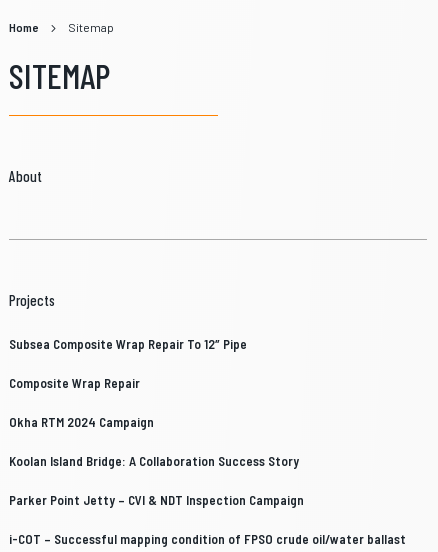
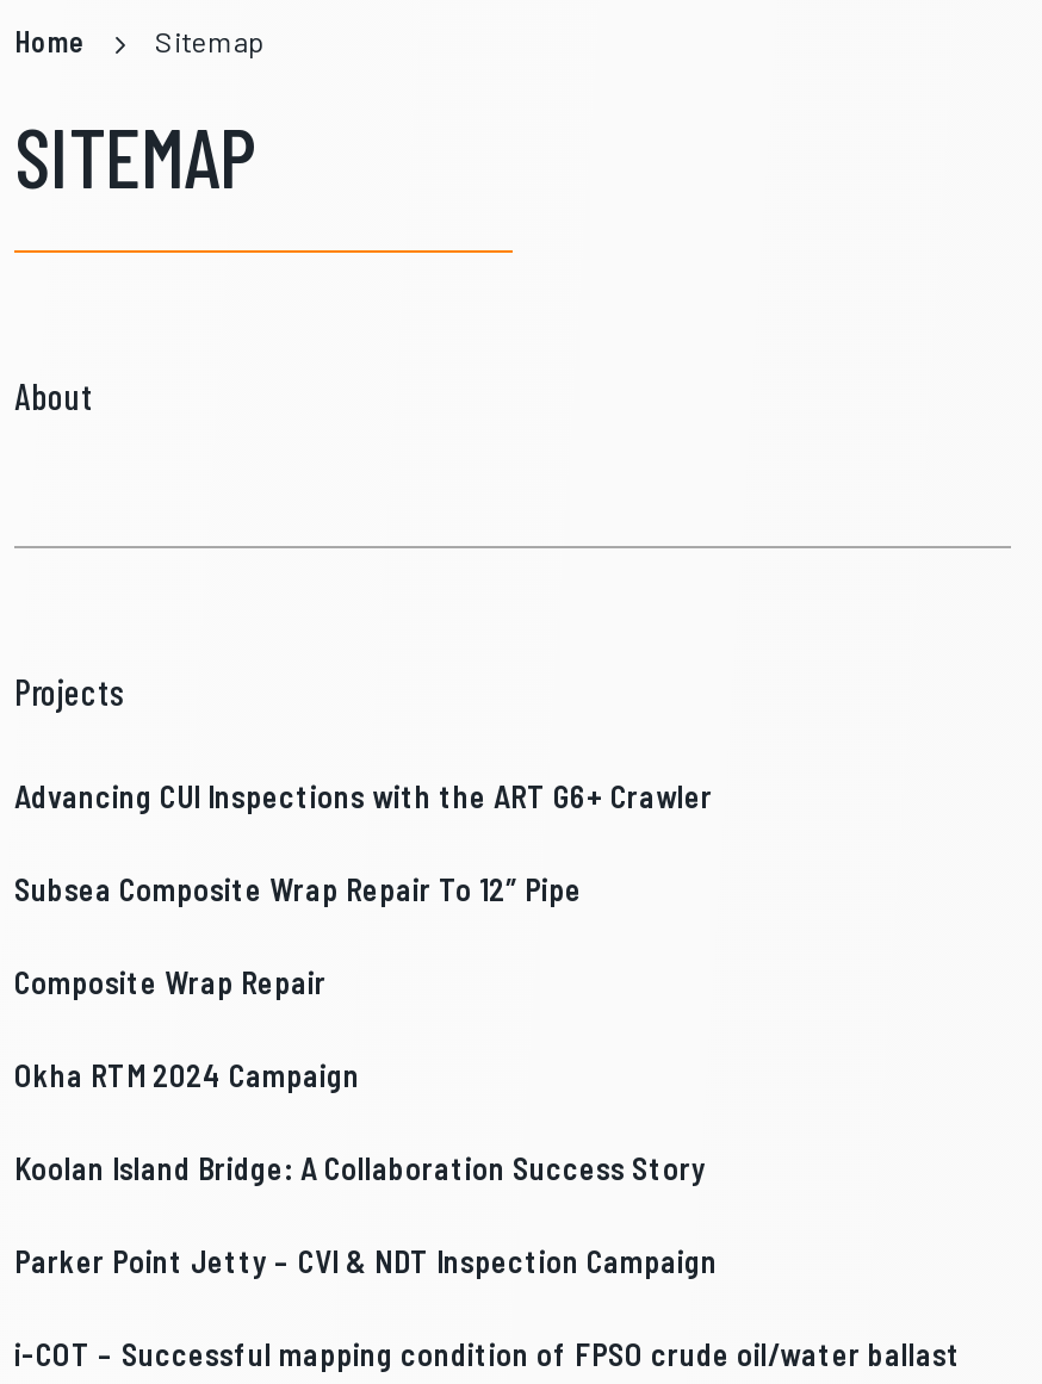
+ Advancing CUI Inspections with the ART G6+ Crawler
